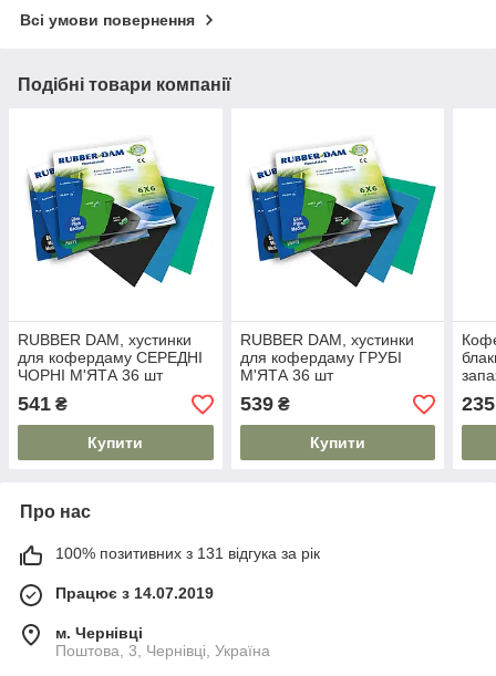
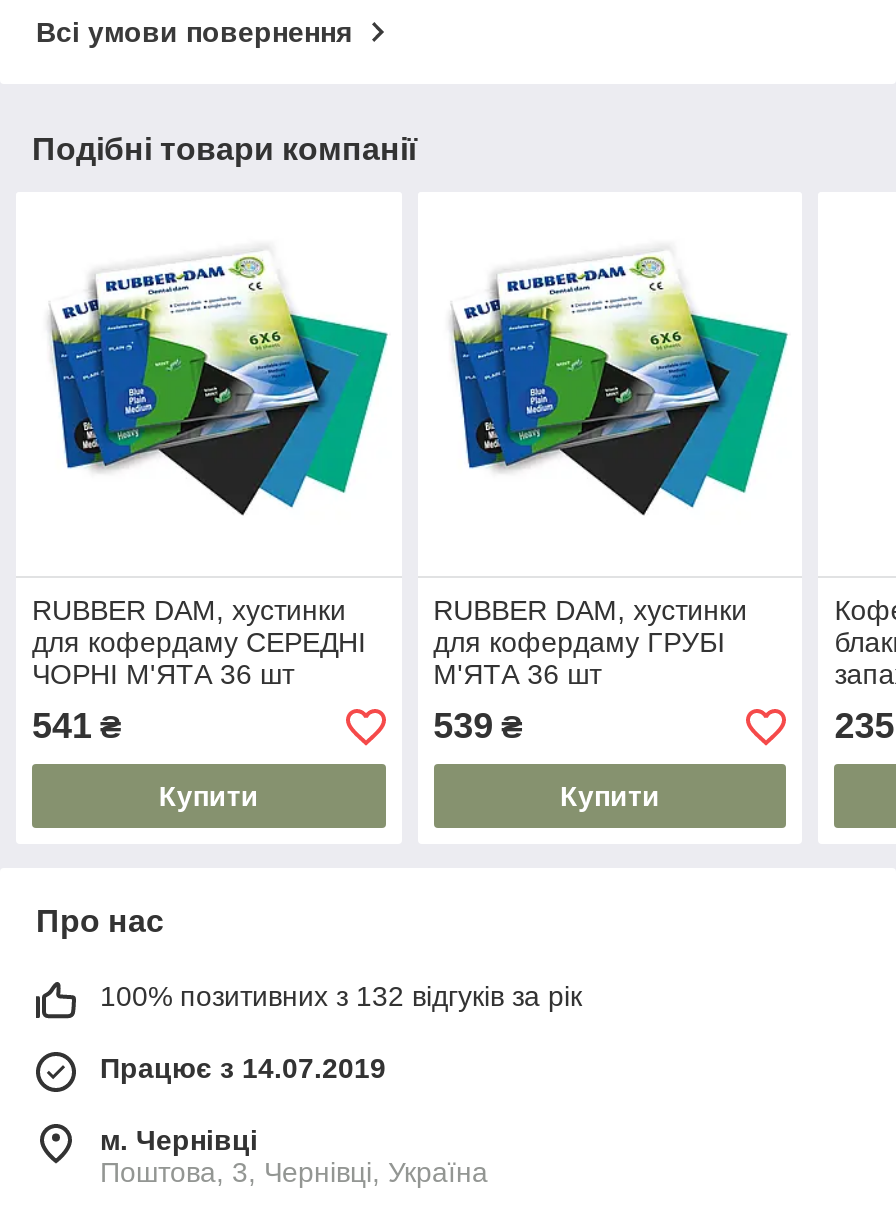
- 100% позитивних з 131 відгука за рік
+ 100% позитивних з 132 відгуків за рік
